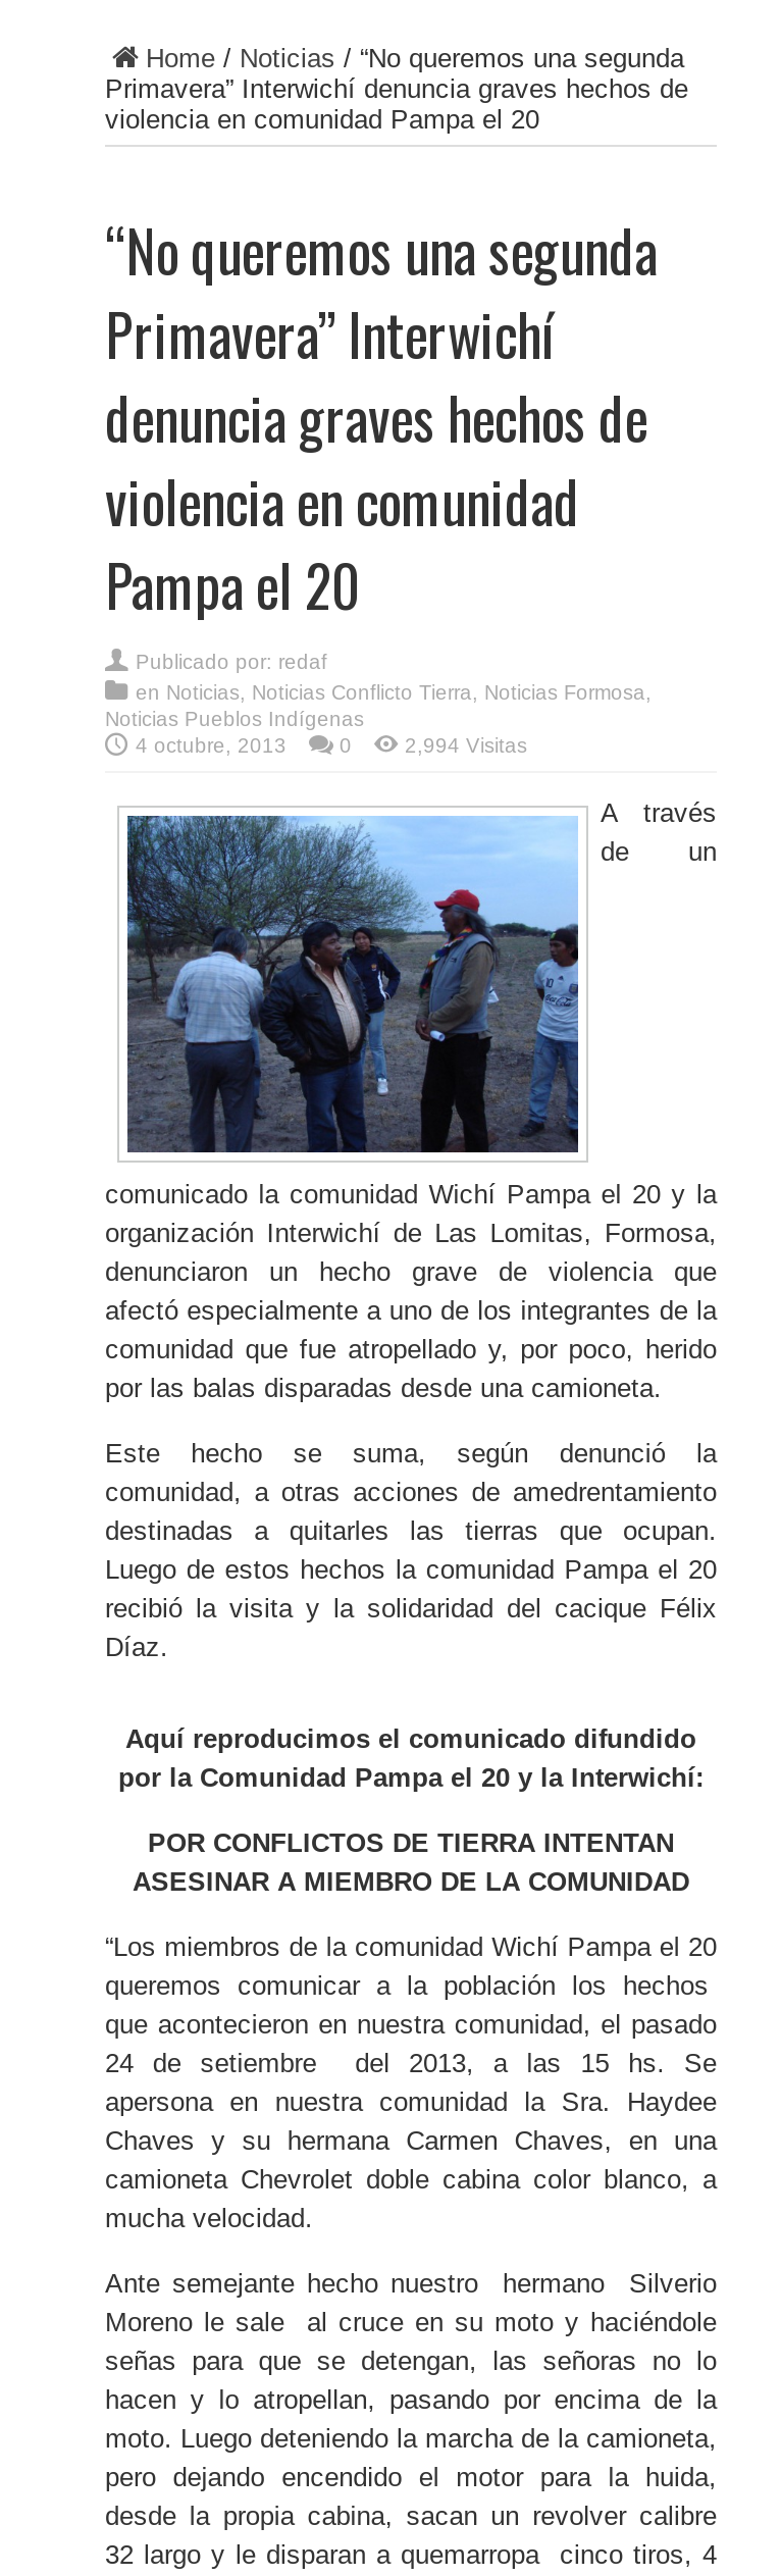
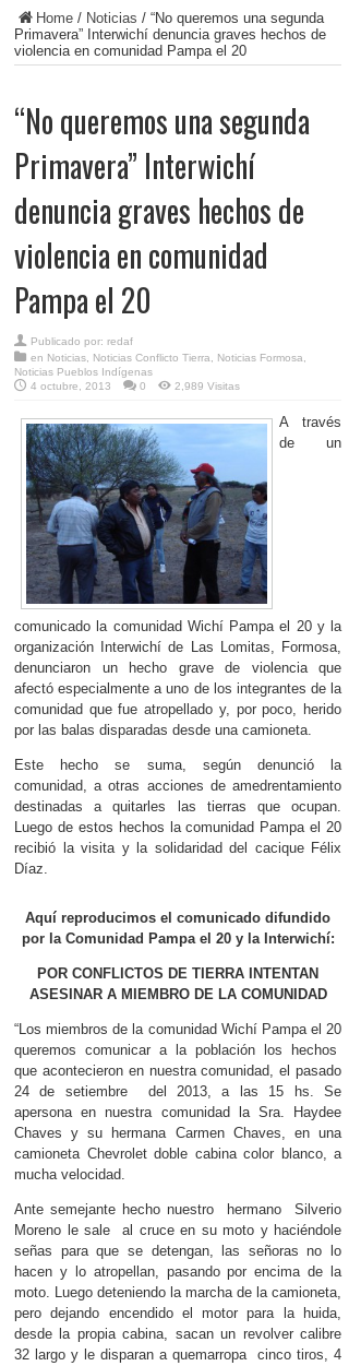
- 2,994 Visitas
+ 2,989 Visitas
